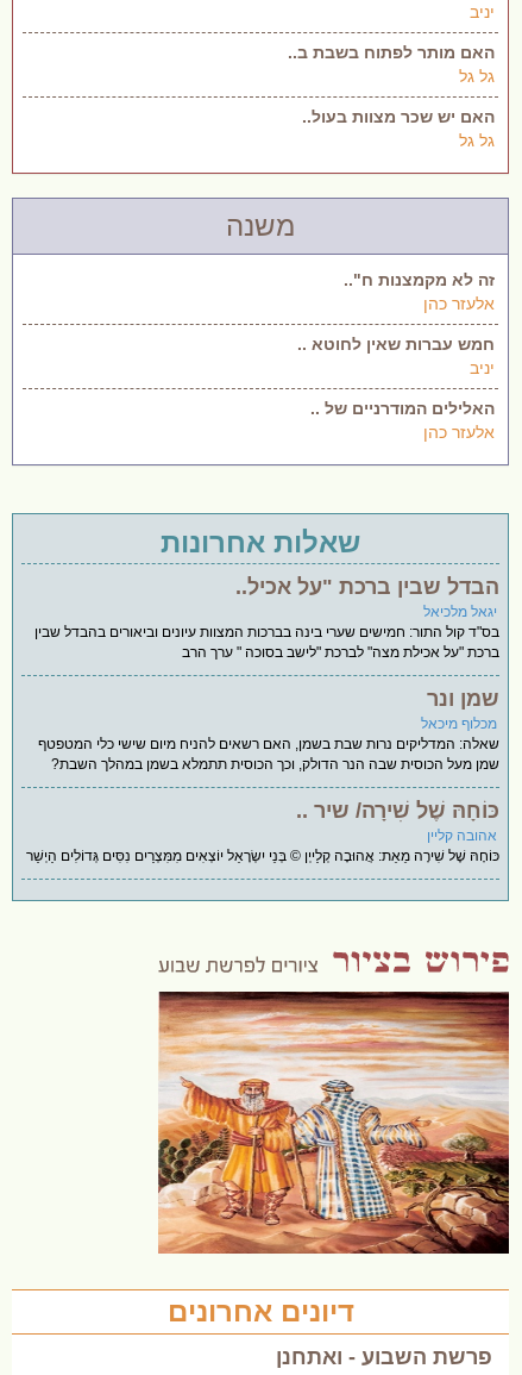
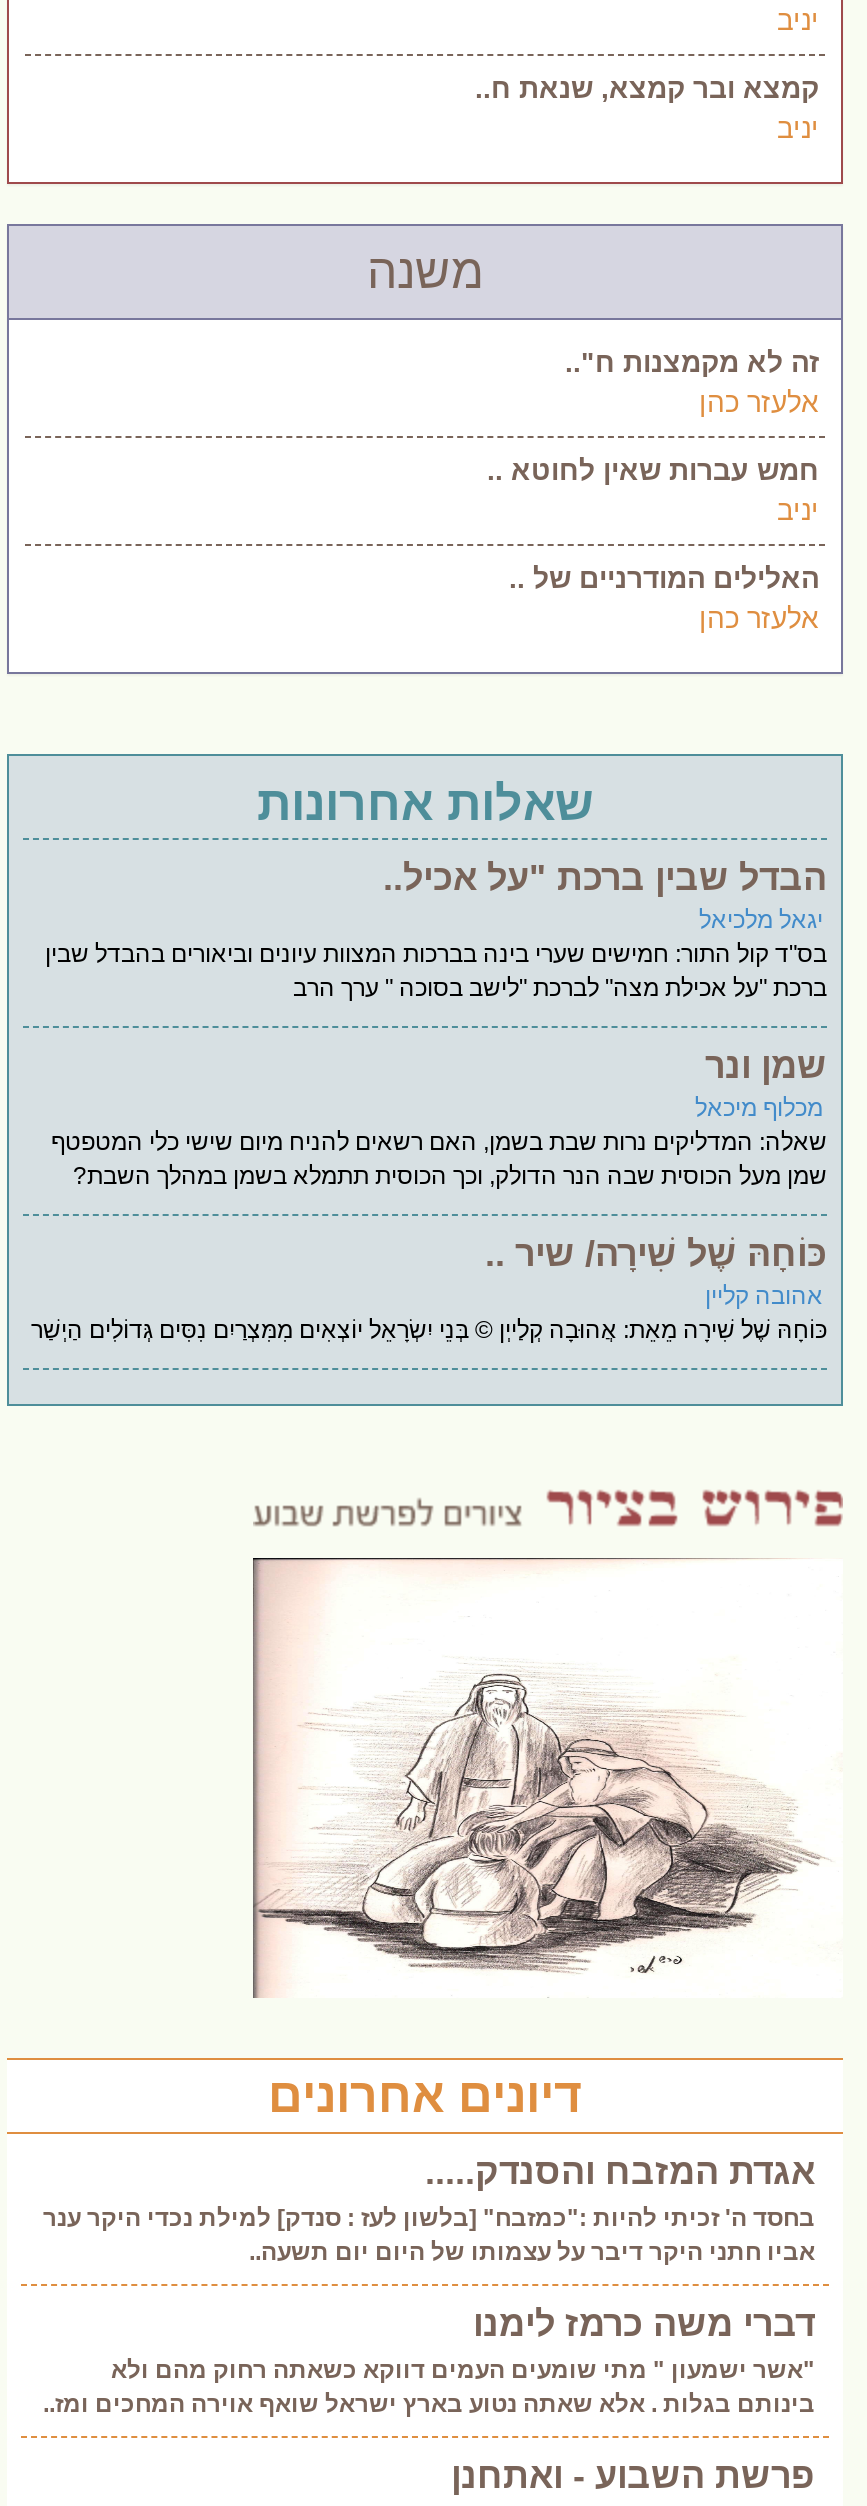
- האם מותר לפתוח בשבת ב..
- גל גל
- האם יש שכר מצוות בעול..
- גל גל
+ קמצא ובר קמצא, שנאת ח..
+ יניב

moved up: משנה | זה לא מקמצנות ח".. | אלעזר כהן | ... | כּוֹחָהּ שֶׁל שִׁירָה מֵאֵת: אֲהוּבָה קְלַייְן © בְּנֵי יִשְׂרָאֵל יוֹצְאִים מִמִּצְרַיִם נִסִּים גְּדוֹלִים הַיְשַׁר | דיונים אחרונים

- [image]
+ [image]

+ אגדת המזבח והסנדק.....
+ בחסד ה' זכיתי להיות :"כמזבח" [בלשון לעז : סנדק] למילת נכדי היקר ענר
+ אביו חתני היקר דיבר על עצמותו של היום יום תשעה..
+ דברי משה כרמז לימנו
+ "אשר ישמעון " מתי שומעים העמים דווקא כשאתה רחוק מהם ולא
+ בינותם בגלות . אלא שאתה נטוע בארץ ישראל שואף אוירה המחכים ומז..
